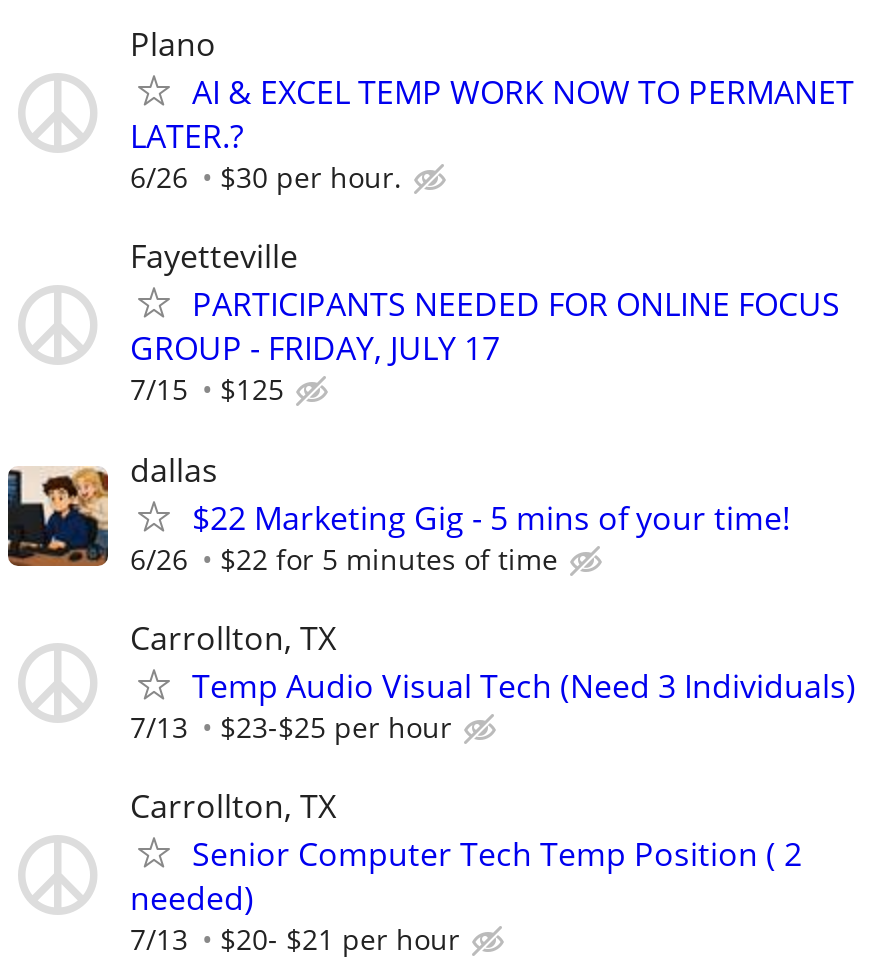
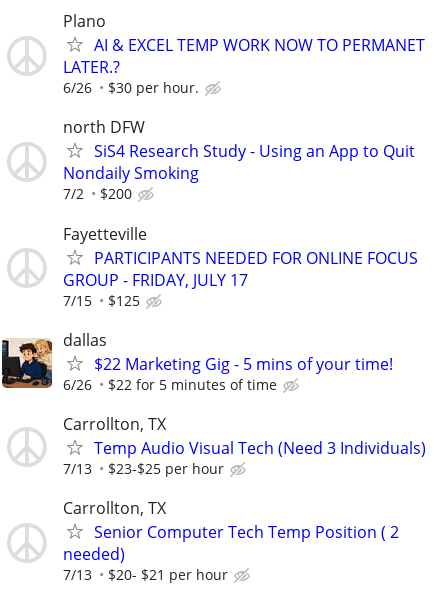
+ north DFW
+ SiS4 Research Study - Using an App to Quit
+ Nondaily Smoking
+ 7/2
+ $200
